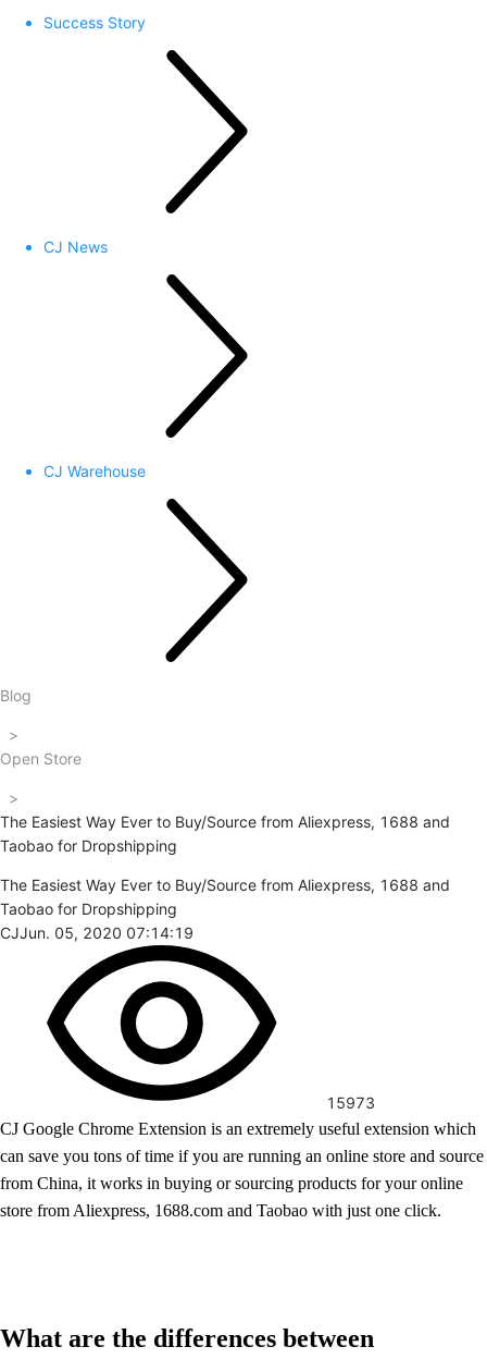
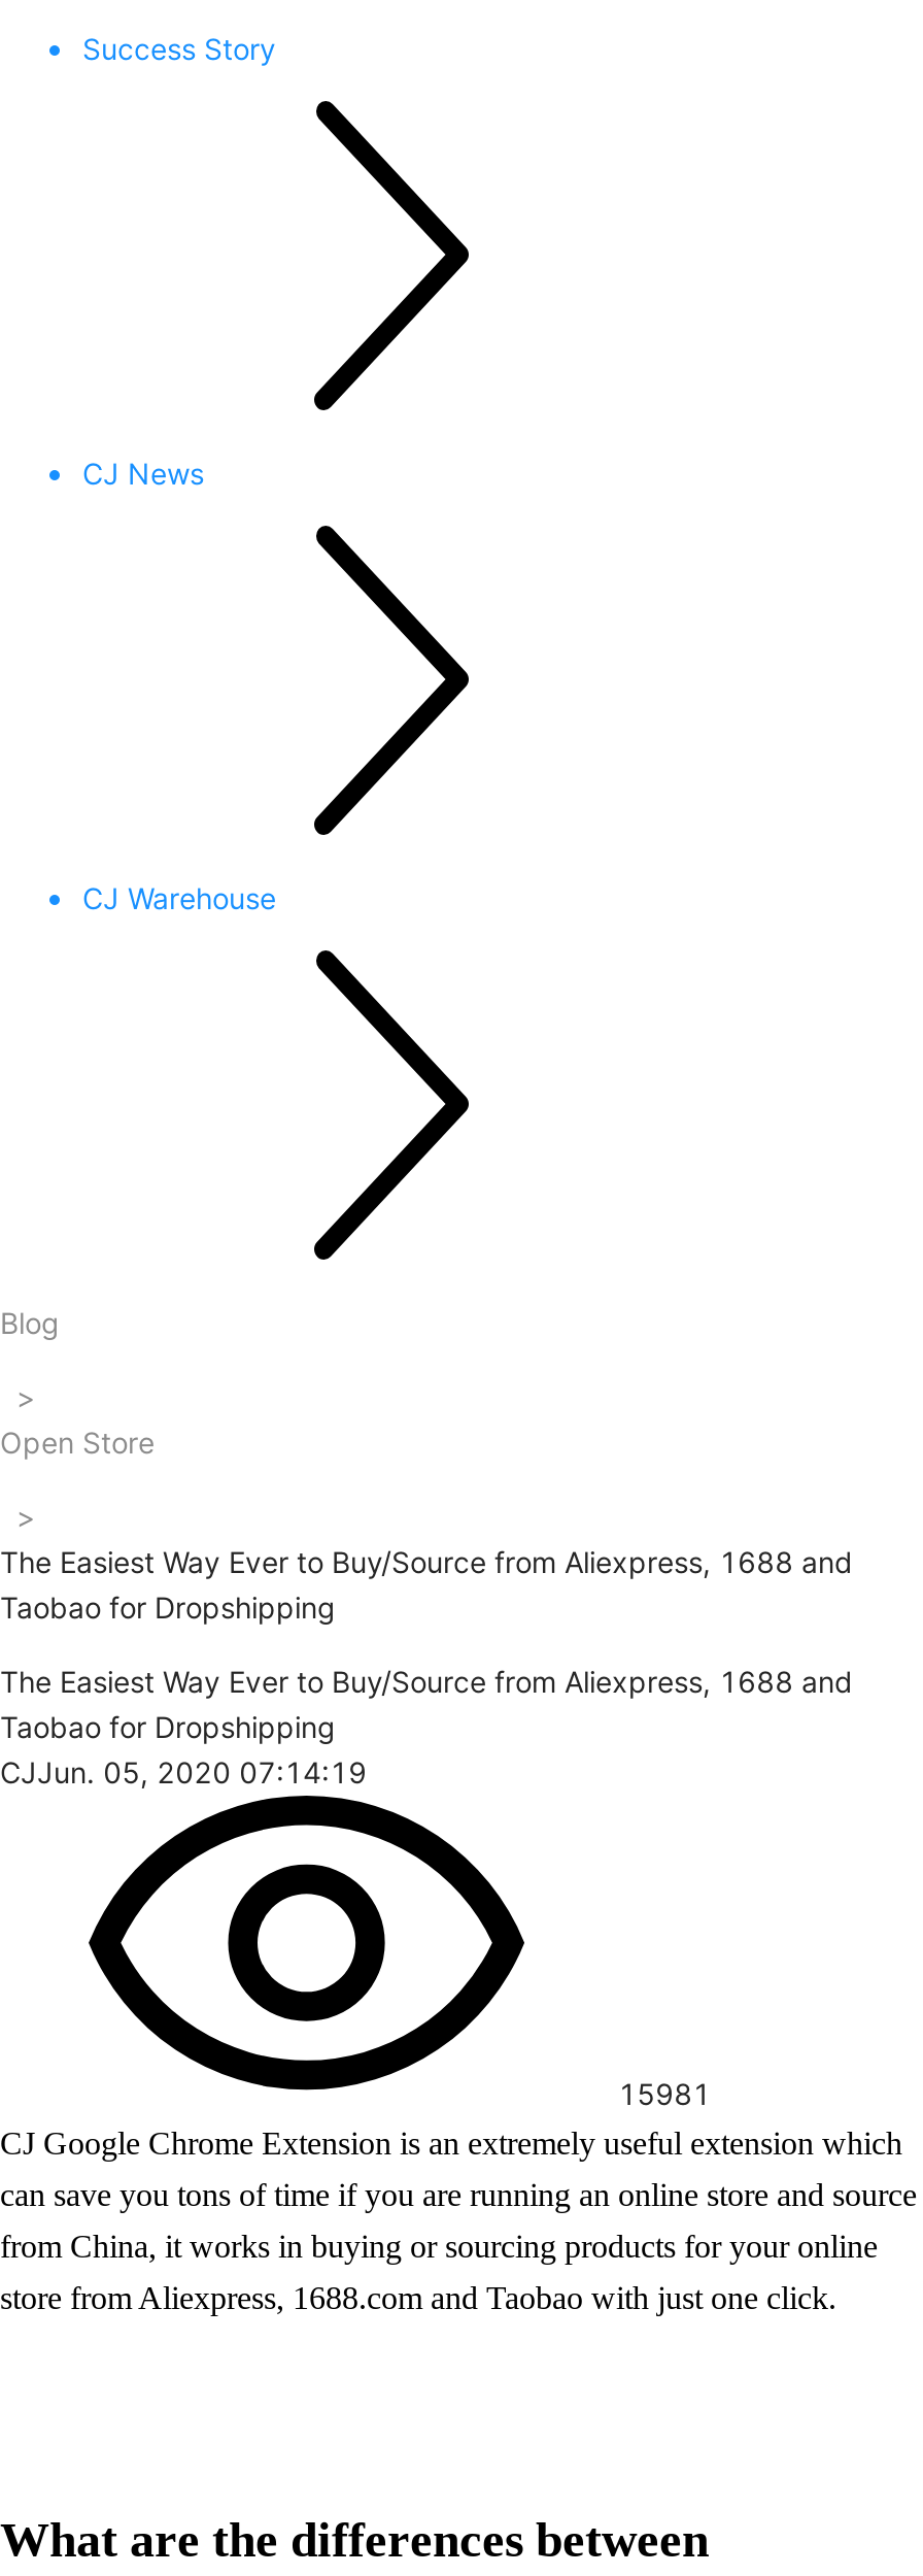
- 15973
+ 15981
